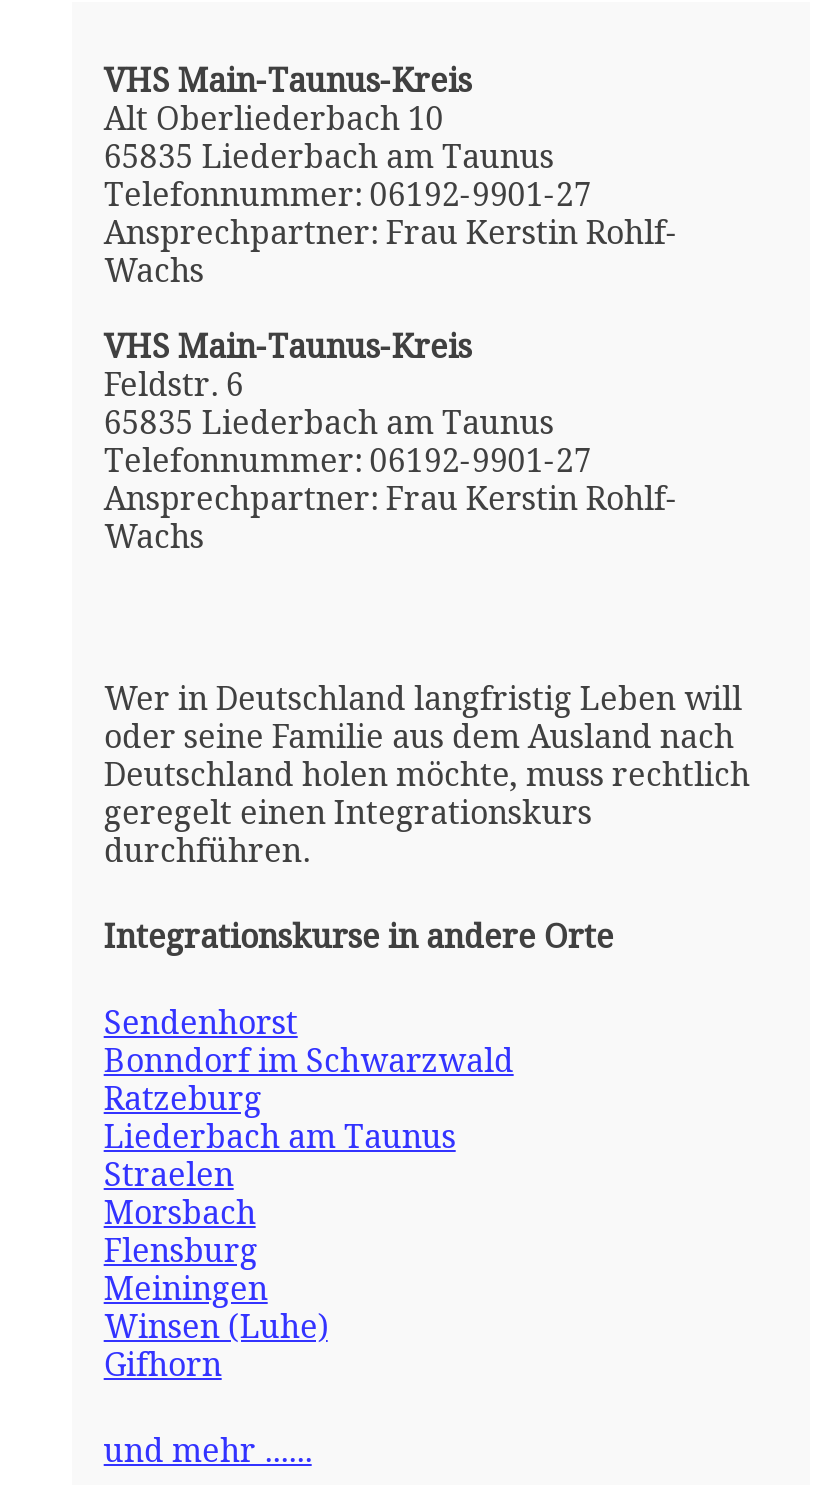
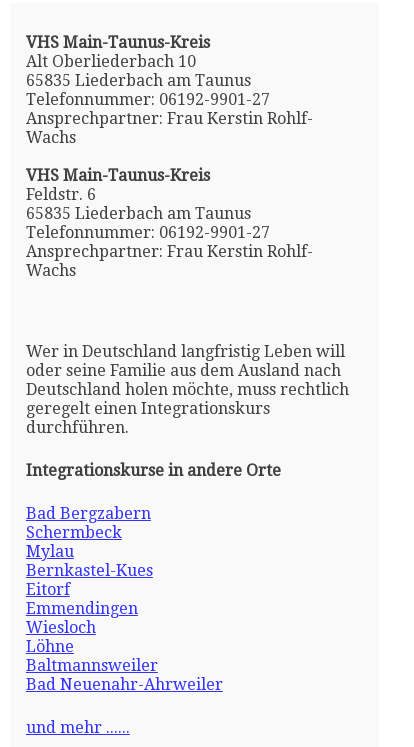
- Sendenhorst
- Bonndorf im Schwarzwald
- Ratzeburg
- Liederbach am Taunus
- Straelen
- Morsbach
- Flensburg
- Meiningen
- Winsen (Luhe)
- Gifhorn
+ Bad Bergzabern
+ Schermbeck
+ Mylau
+ Bernkastel-Kues
+ Eitorf
+ Emmendingen
+ Wiesloch
+ Löhne
+ Baltmannsweiler
+ Bad Neuenahr-Ahrweiler
